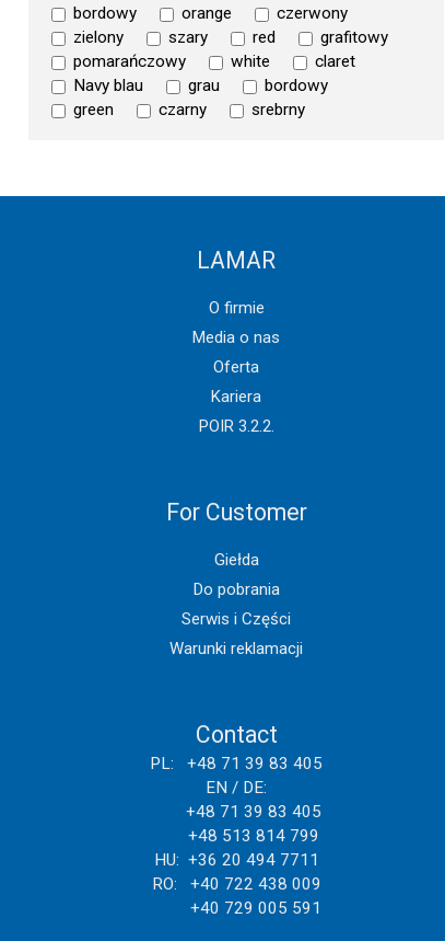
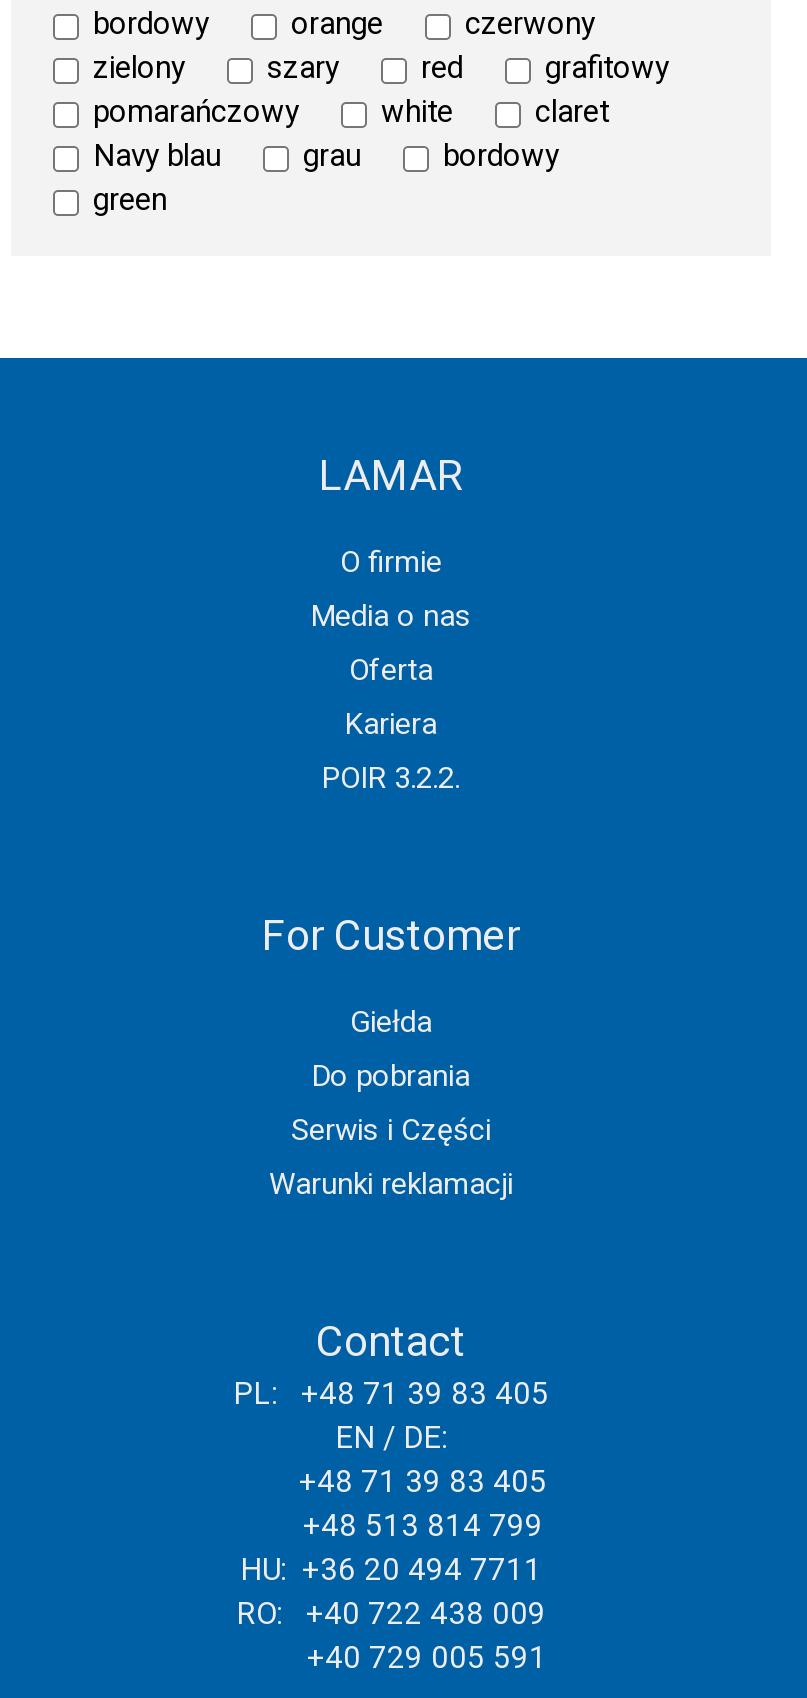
- czarny
- srebrny
